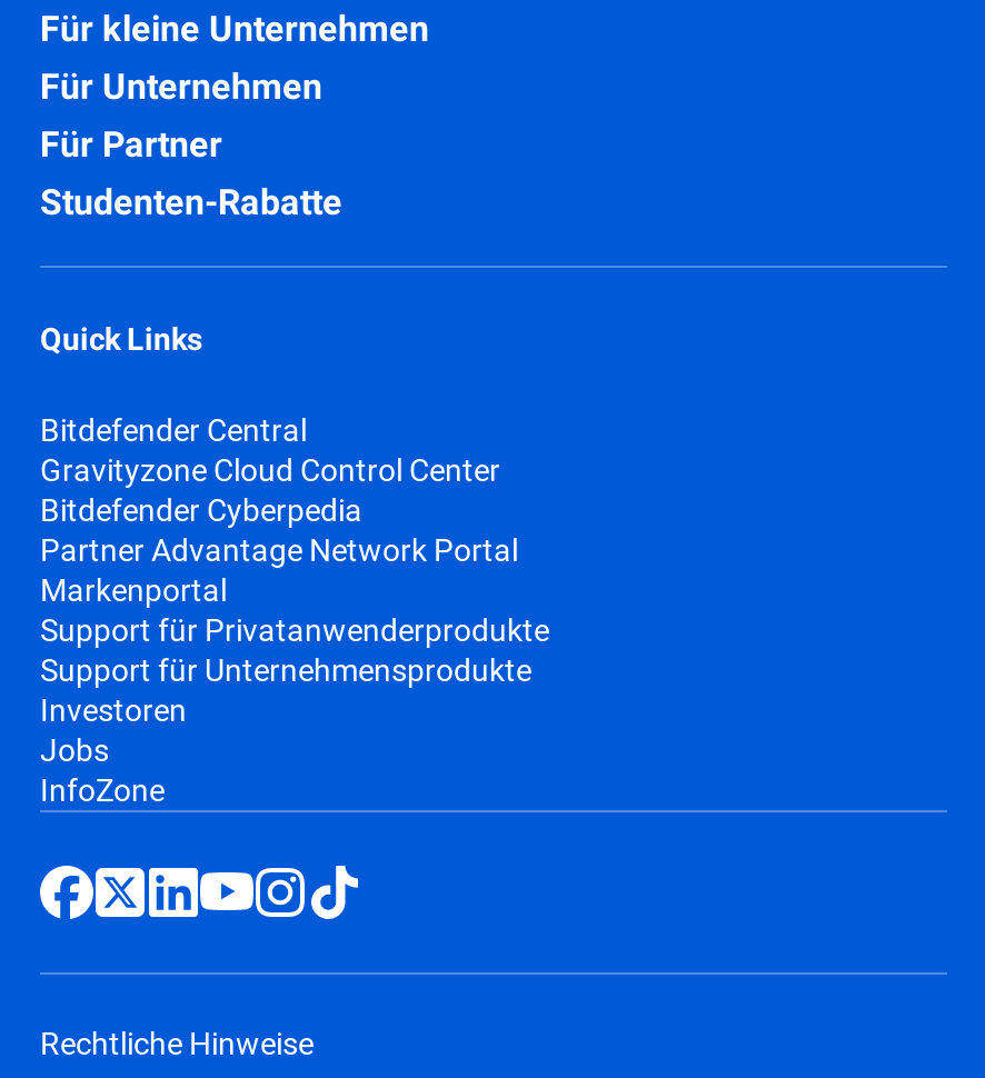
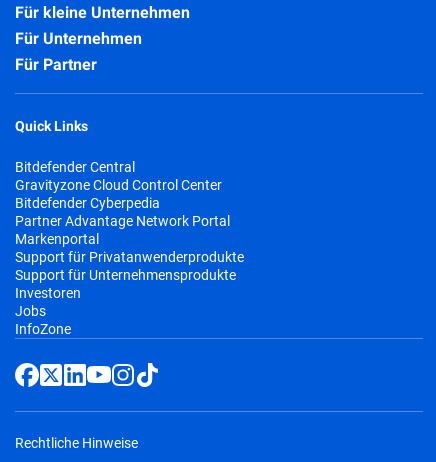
- Studenten-Rabatte
